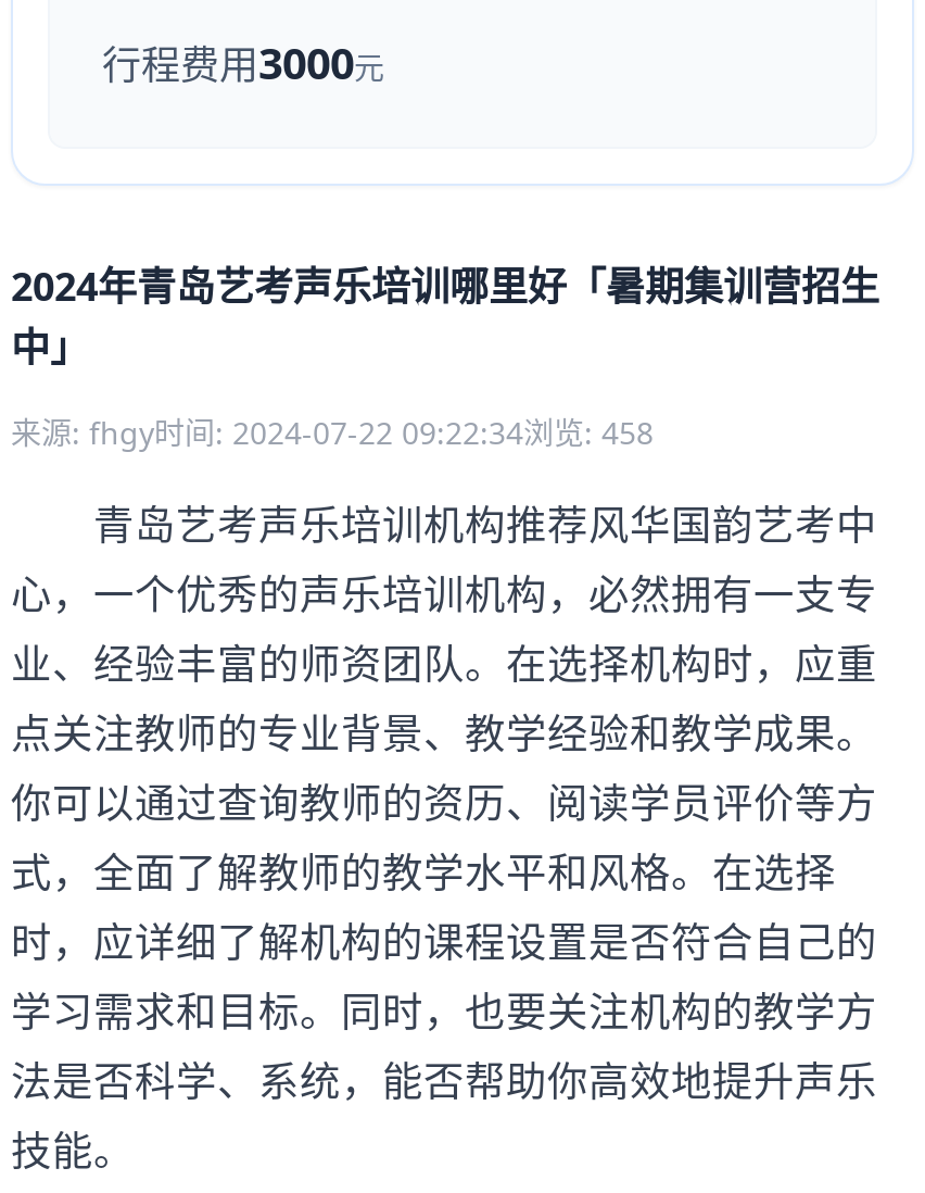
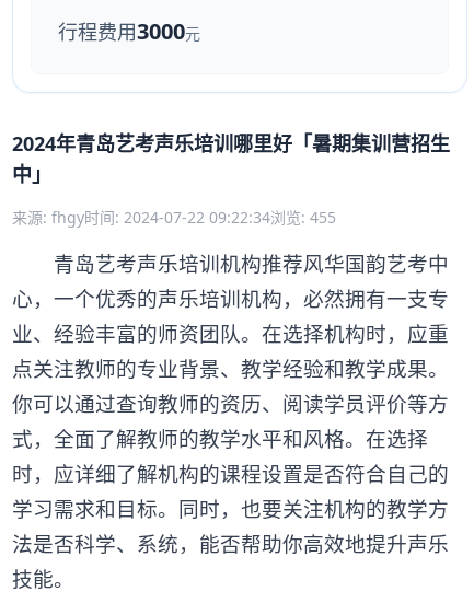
- 来源: fhgy时间: 2024-07-22 09:22:34浏览: 458
+ 来源: fhgy时间: 2024-07-22 09:22:34浏览: 455
